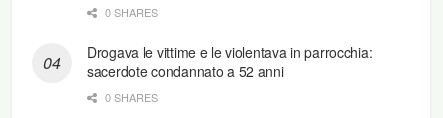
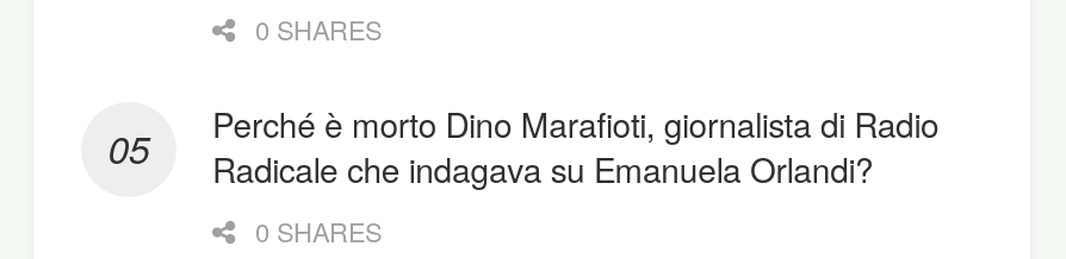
- Drogava le vittime e le violentava in parrocchia:
- sacerdote condannato a 52 anni
+ Perché è morto Dino Marafioti, giornalista di Radio
+ Radicale che indagava su Emanuela Orlandi?
